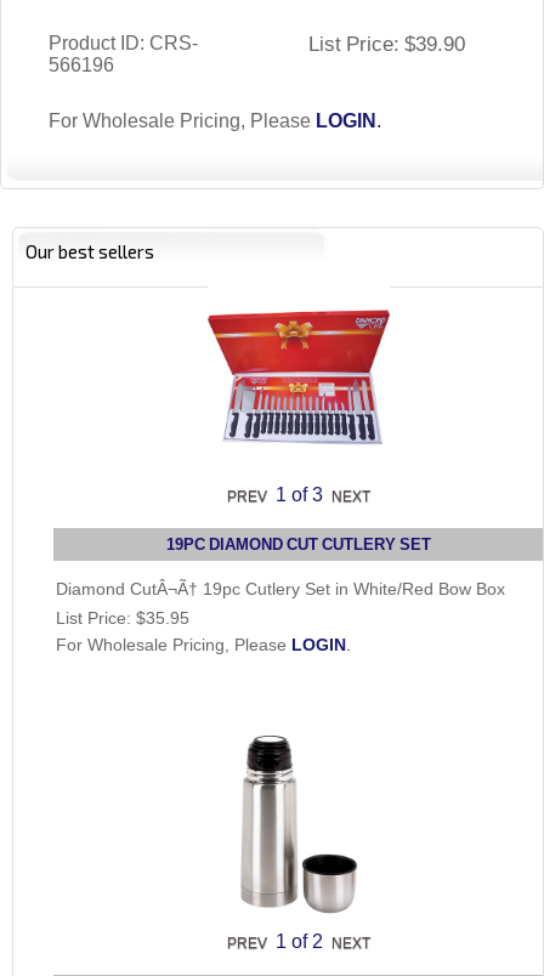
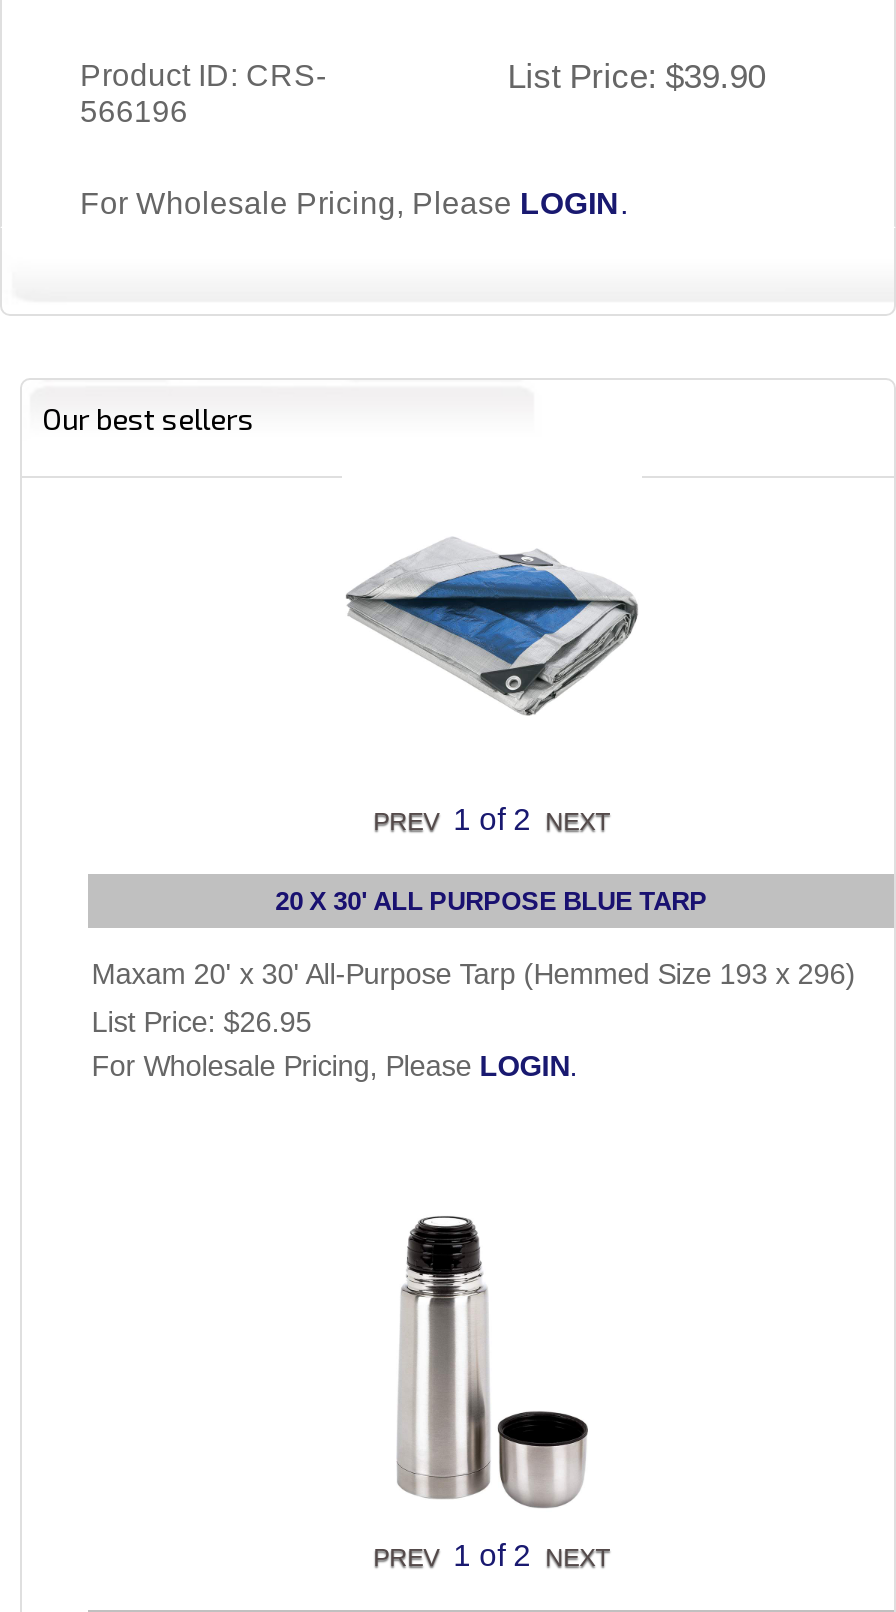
- [image]
- 1 of 3
+ [image]
+ 1 of 2

- 19PC DIAMOND CUT CUTLERY SET
+ 20 X 30' ALL PURPOSE BLUE TARP

- Diamond CutÂ¬Ã† 19pc Cutlery Set in White/Red Bow Box
+ Maxam 20' x 30' All-Purpose Tarp (Hemmed Size 193 x 296)

- List Price: $35.95
+ List Price: $26.95
